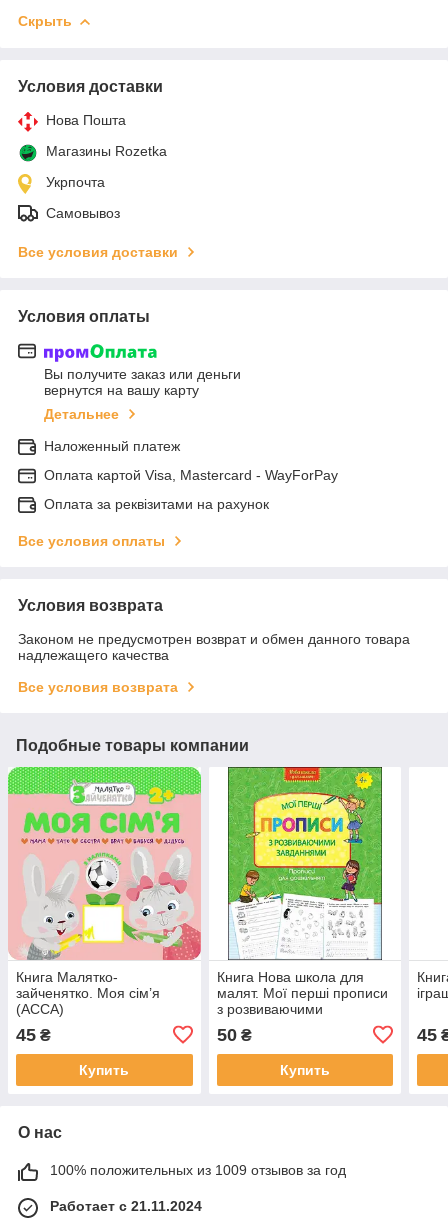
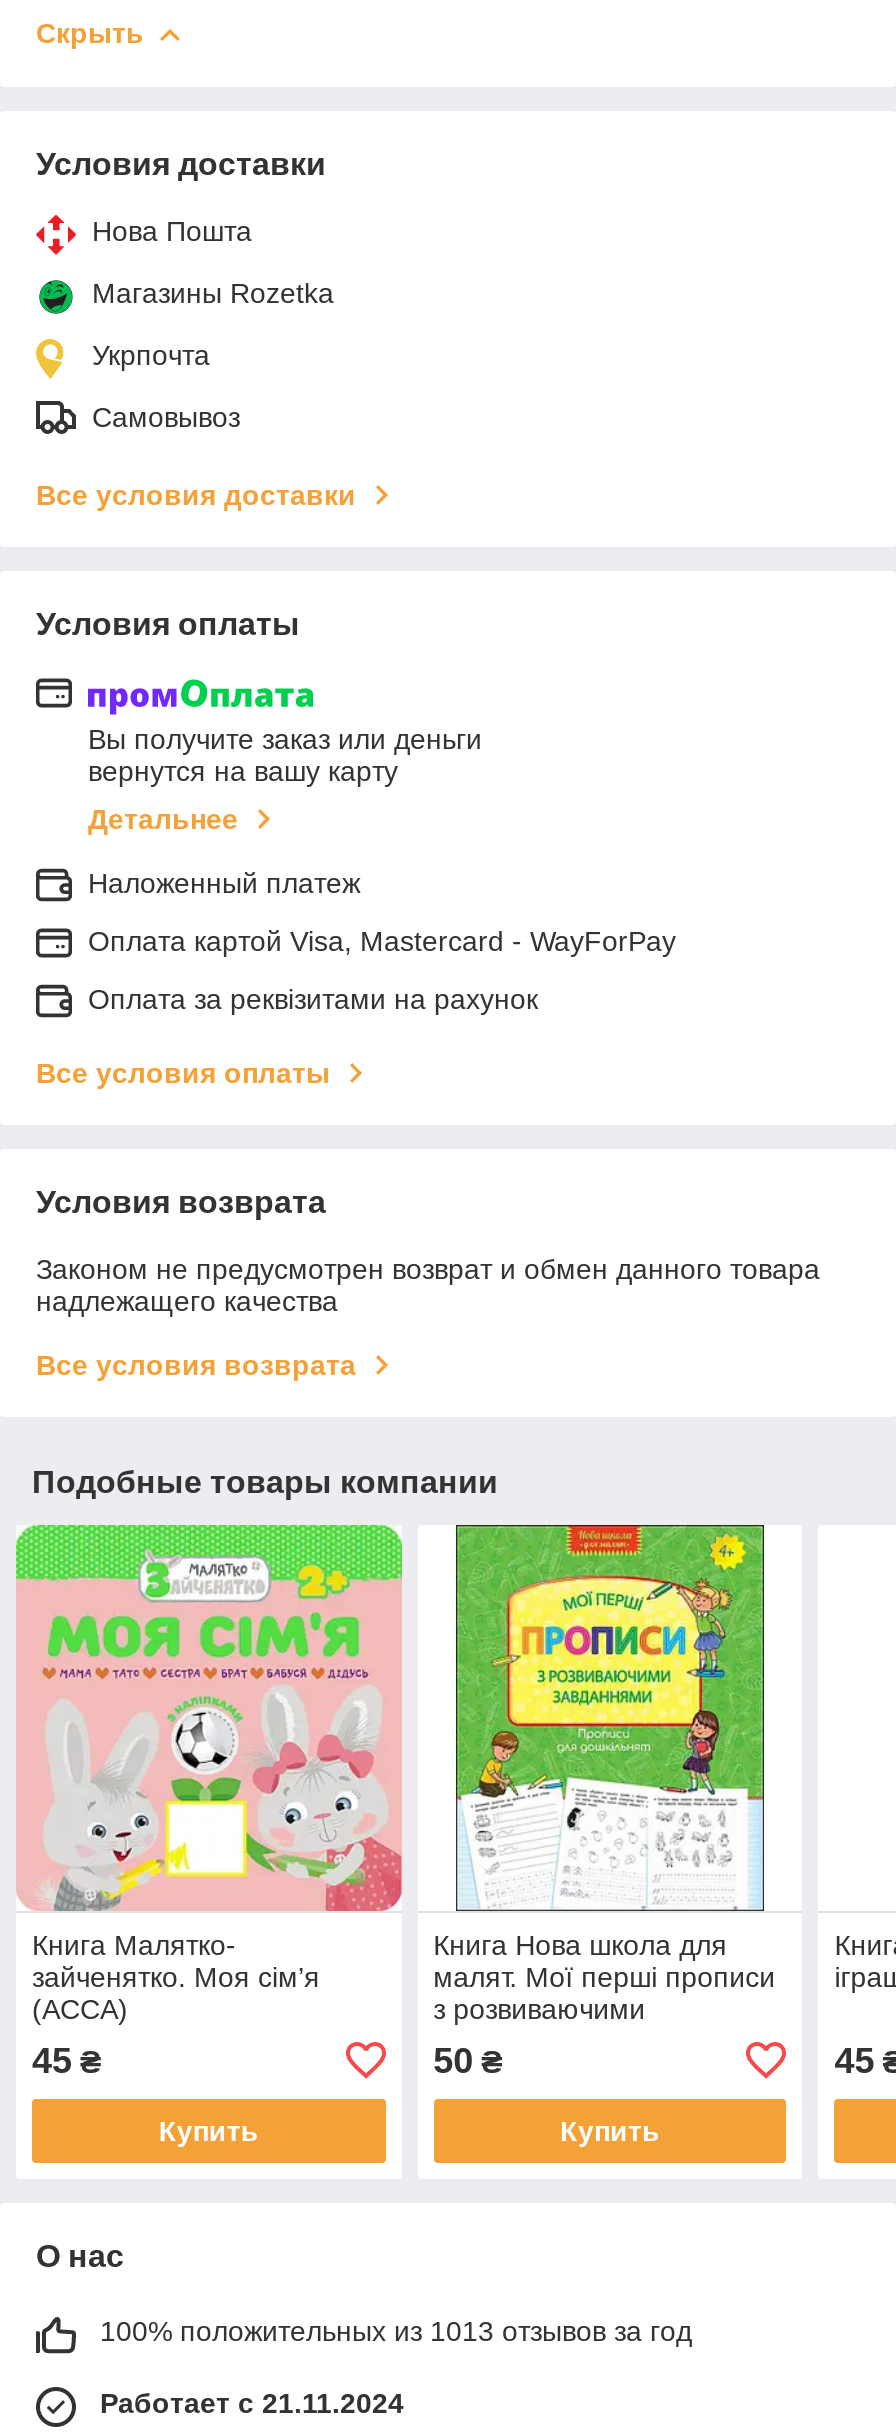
- 100% положительных из 1009 отзывов за год
+ 100% положительных из 1013 отзывов за год
